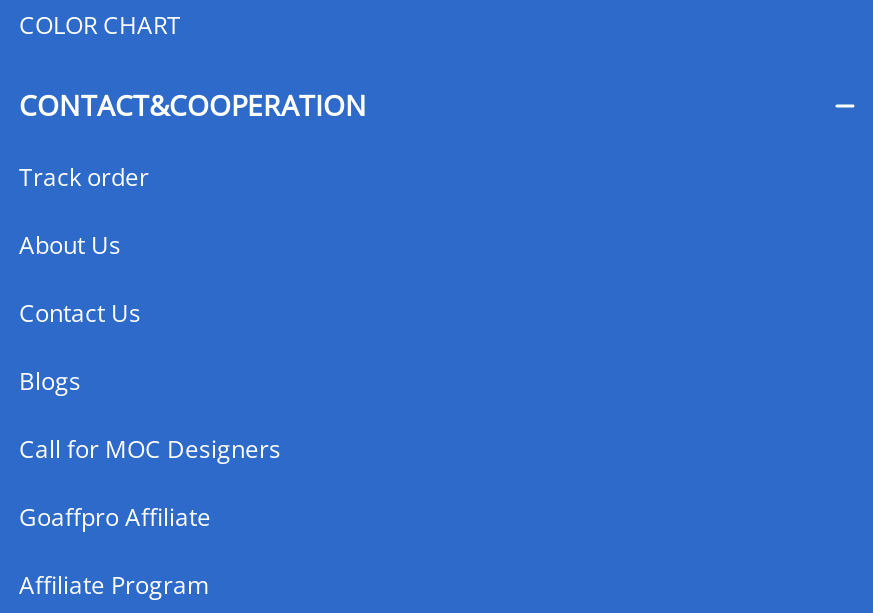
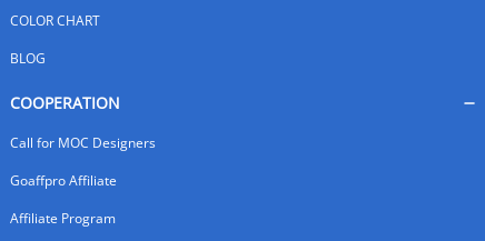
- CONTACT&COOPERATION
- Track order
- About Us
- Contact Us
- Blogs
+ BLOG
+ COOPERATION
